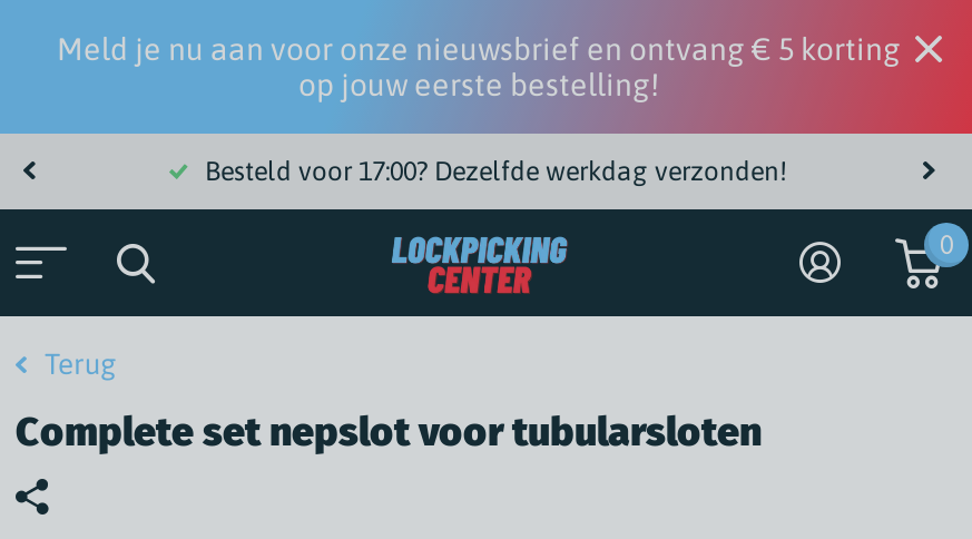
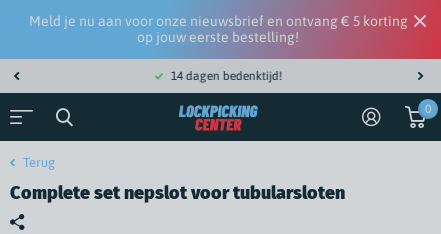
- Besteld voor 17:00? Dezelfde werkdag verzonden!
+ 14 dagen bedenktijd!
